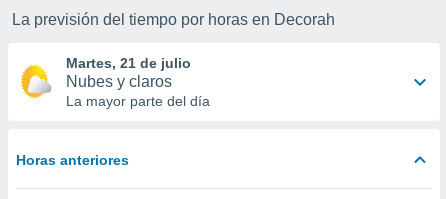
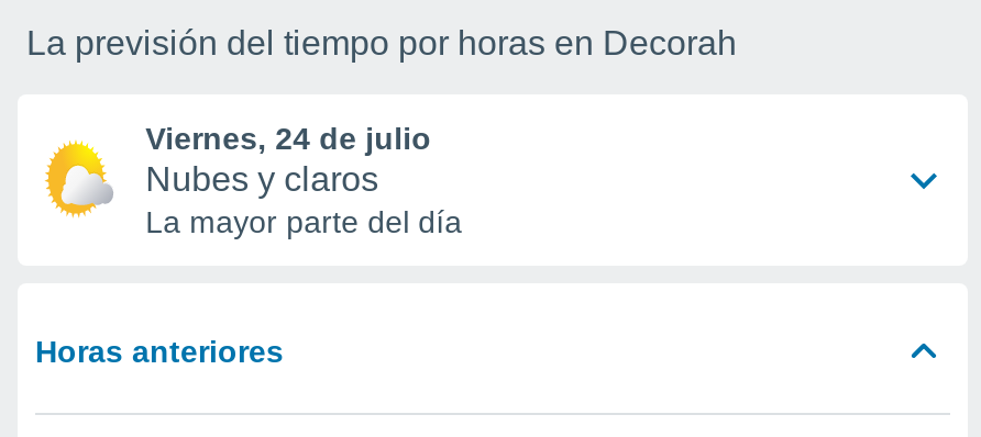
- Martes, 21 de julio
+ Viernes, 24 de julio
